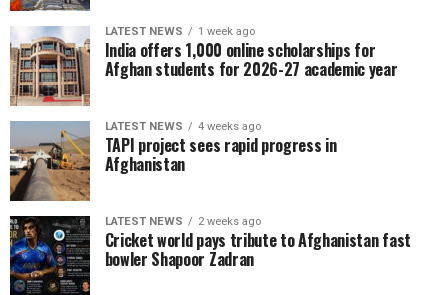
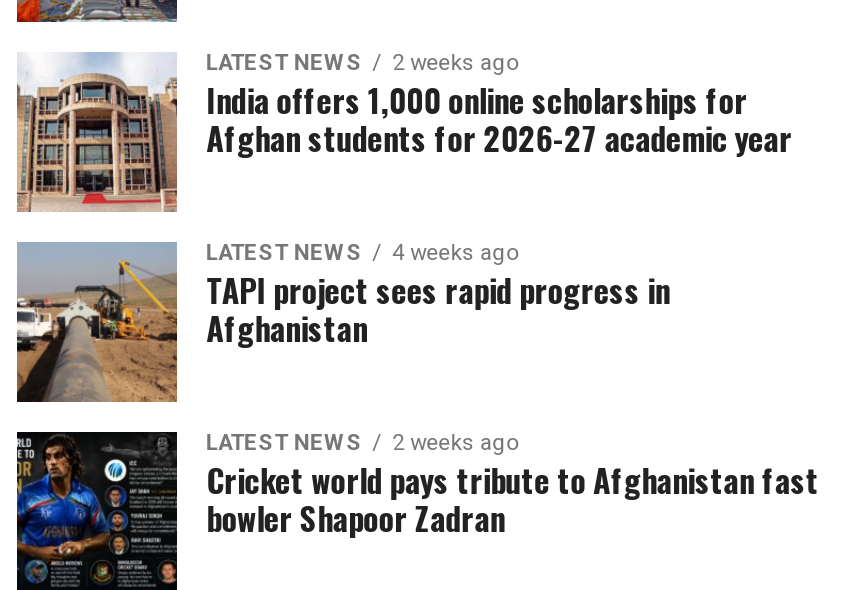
- LATEST NEWS 1 week ago
+ LATEST NEWS 2 weeks ago
